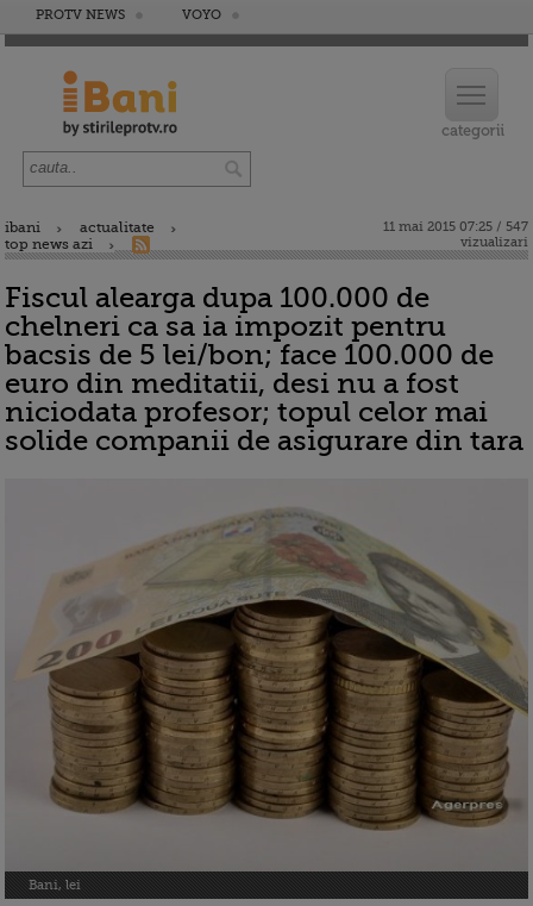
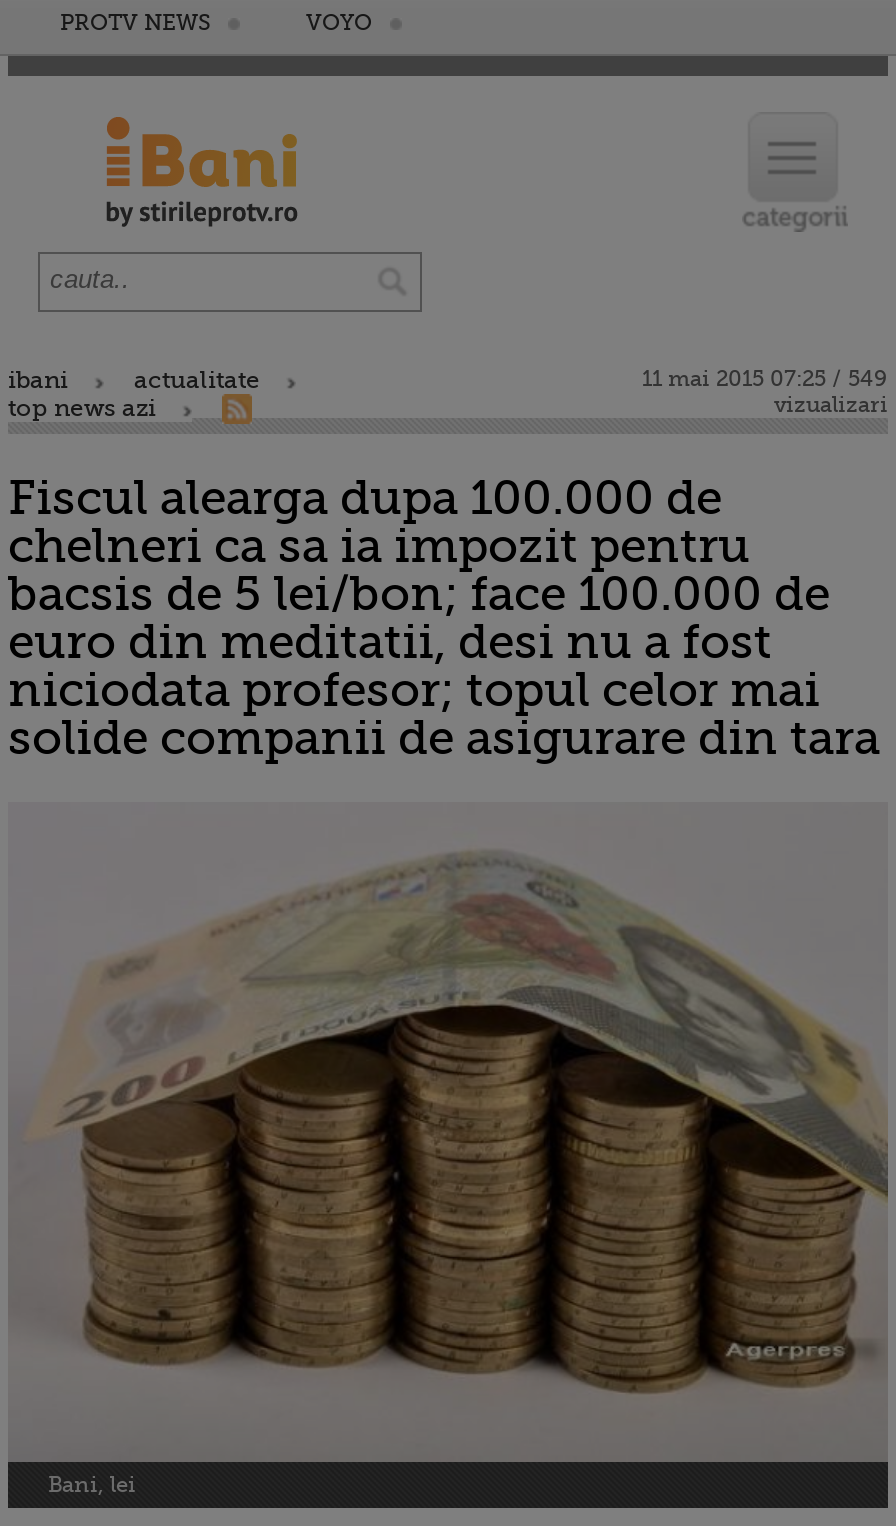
- 11 mai 2015 07:25 / 547
+ 11 mai 2015 07:25 / 549
